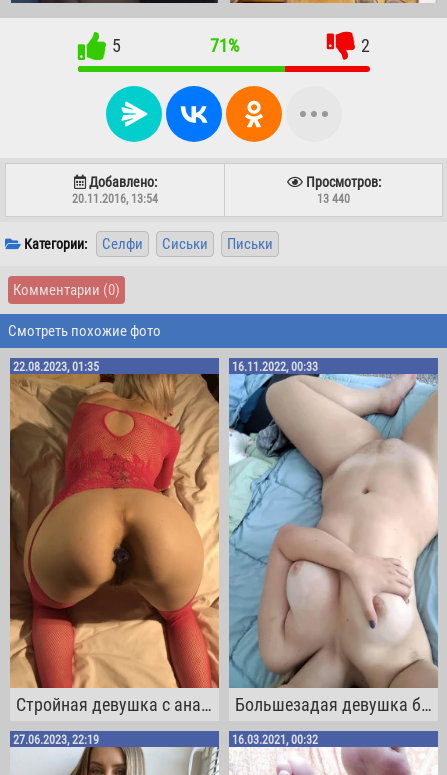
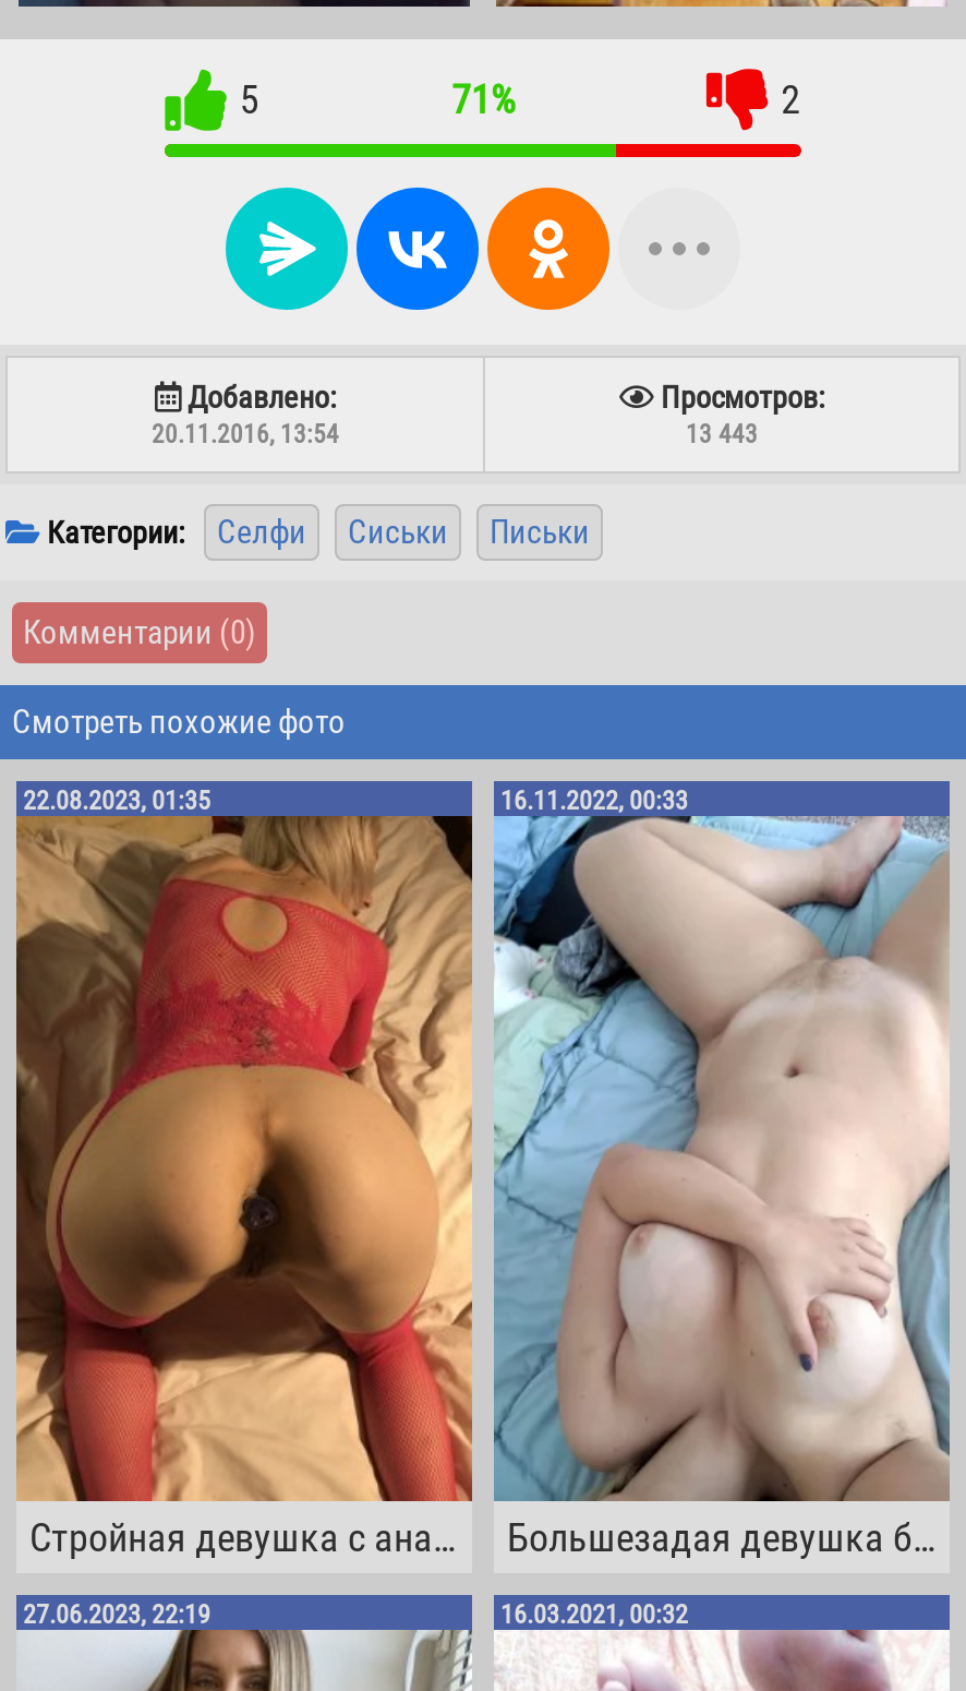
- 13 440
+ 13 443
